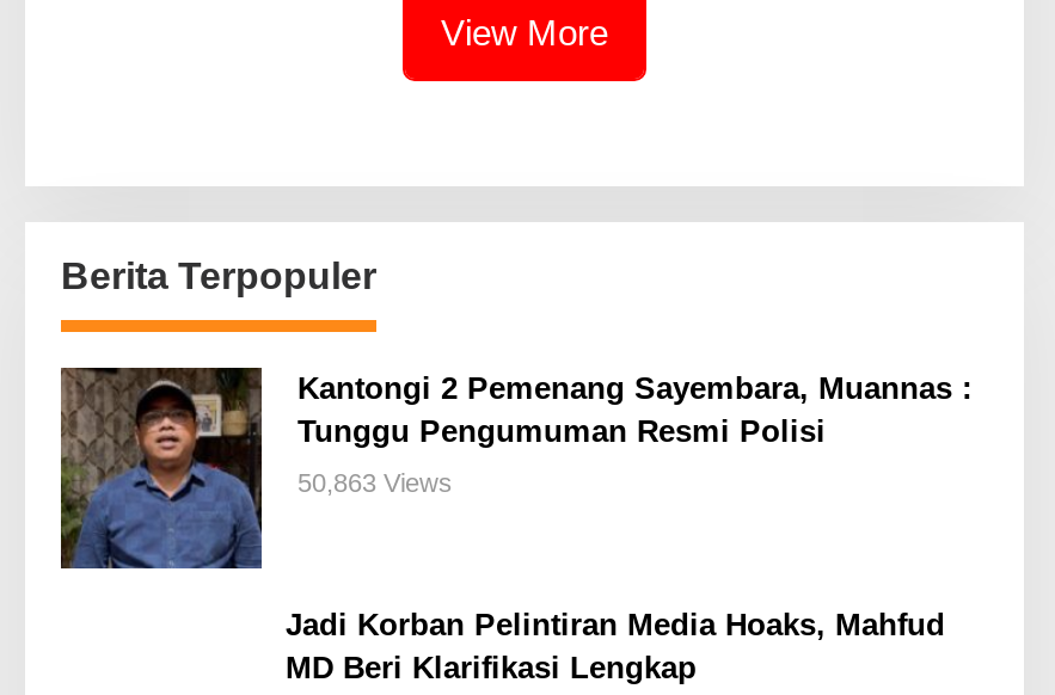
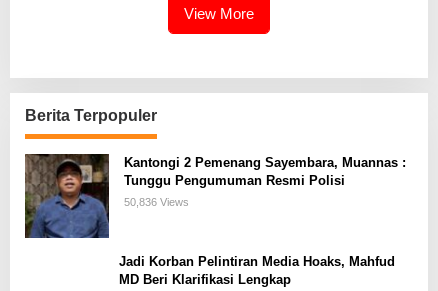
- 50,863 Views
+ 50,836 Views
